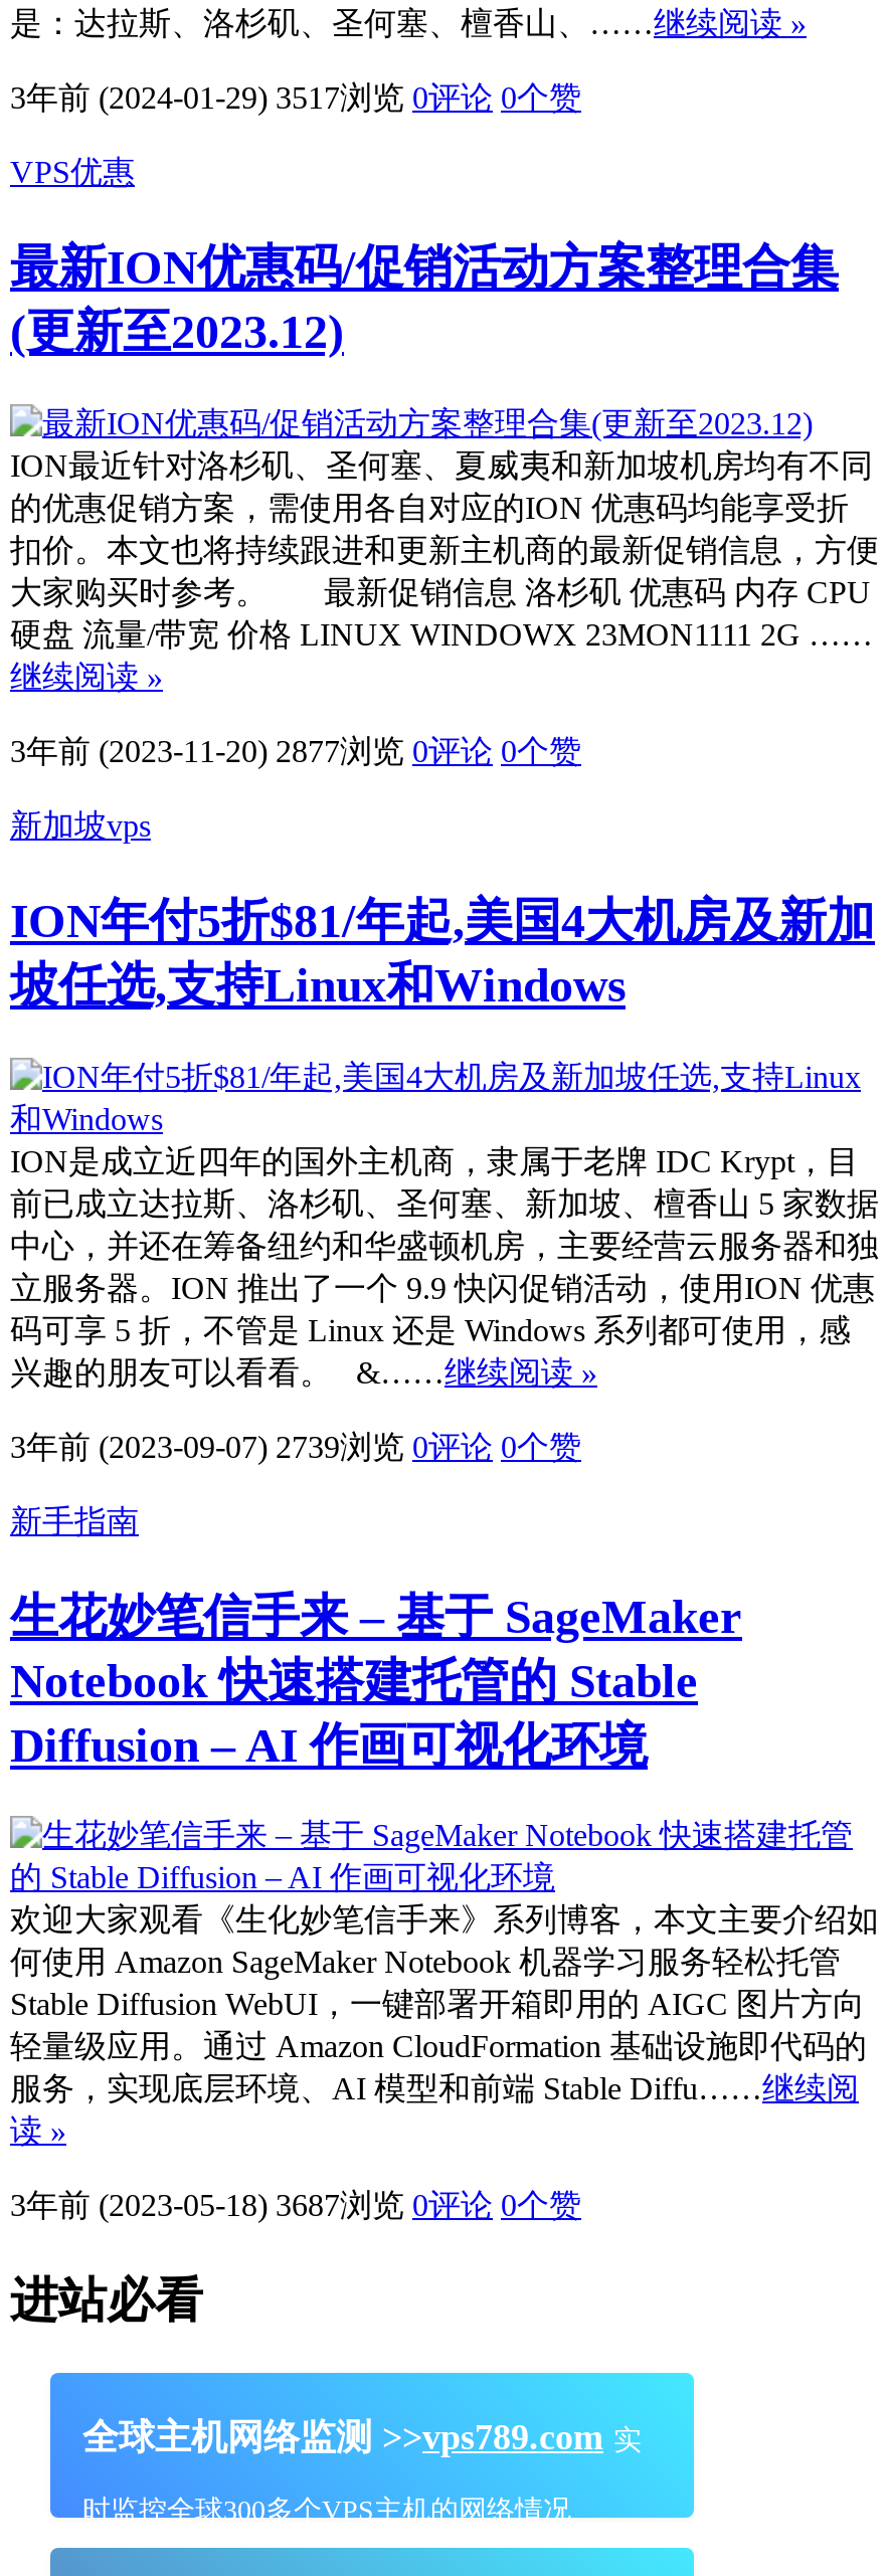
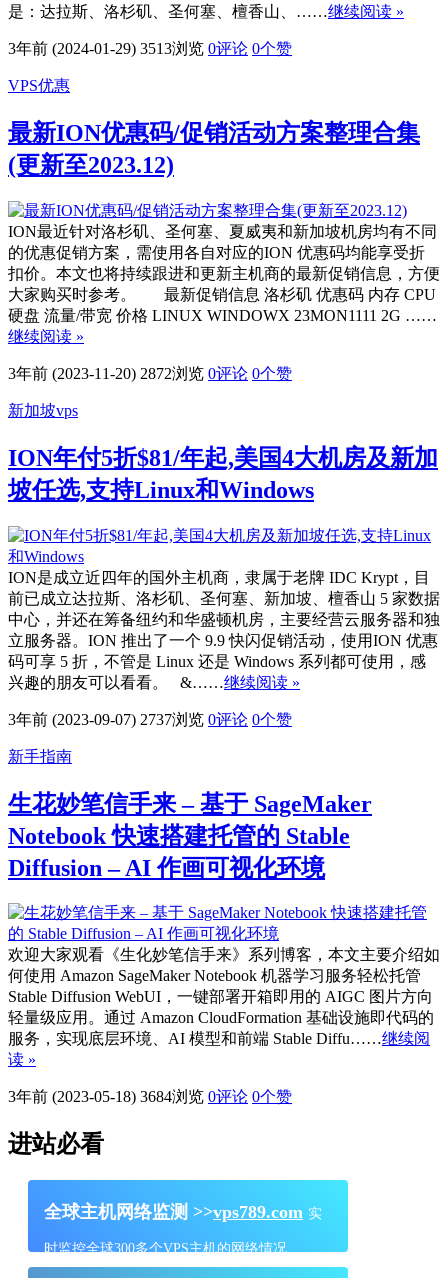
- 3年前 (2024-01-29) 3517浏览 0评论 0个赞
+ 3年前 (2024-01-29) 3513浏览 0评论 0个赞

- 3年前 (2023-11-20) 2877浏览 0评论 0个赞
+ 3年前 (2023-11-20) 2872浏览 0评论 0个赞

- 3年前 (2023-09-07) 2739浏览 0评论 0个赞
+ 3年前 (2023-09-07) 2737浏览 0评论 0个赞

- 3年前 (2023-05-18) 3687浏览 0评论 0个赞
+ 3年前 (2023-05-18) 3684浏览 0评论 0个赞
